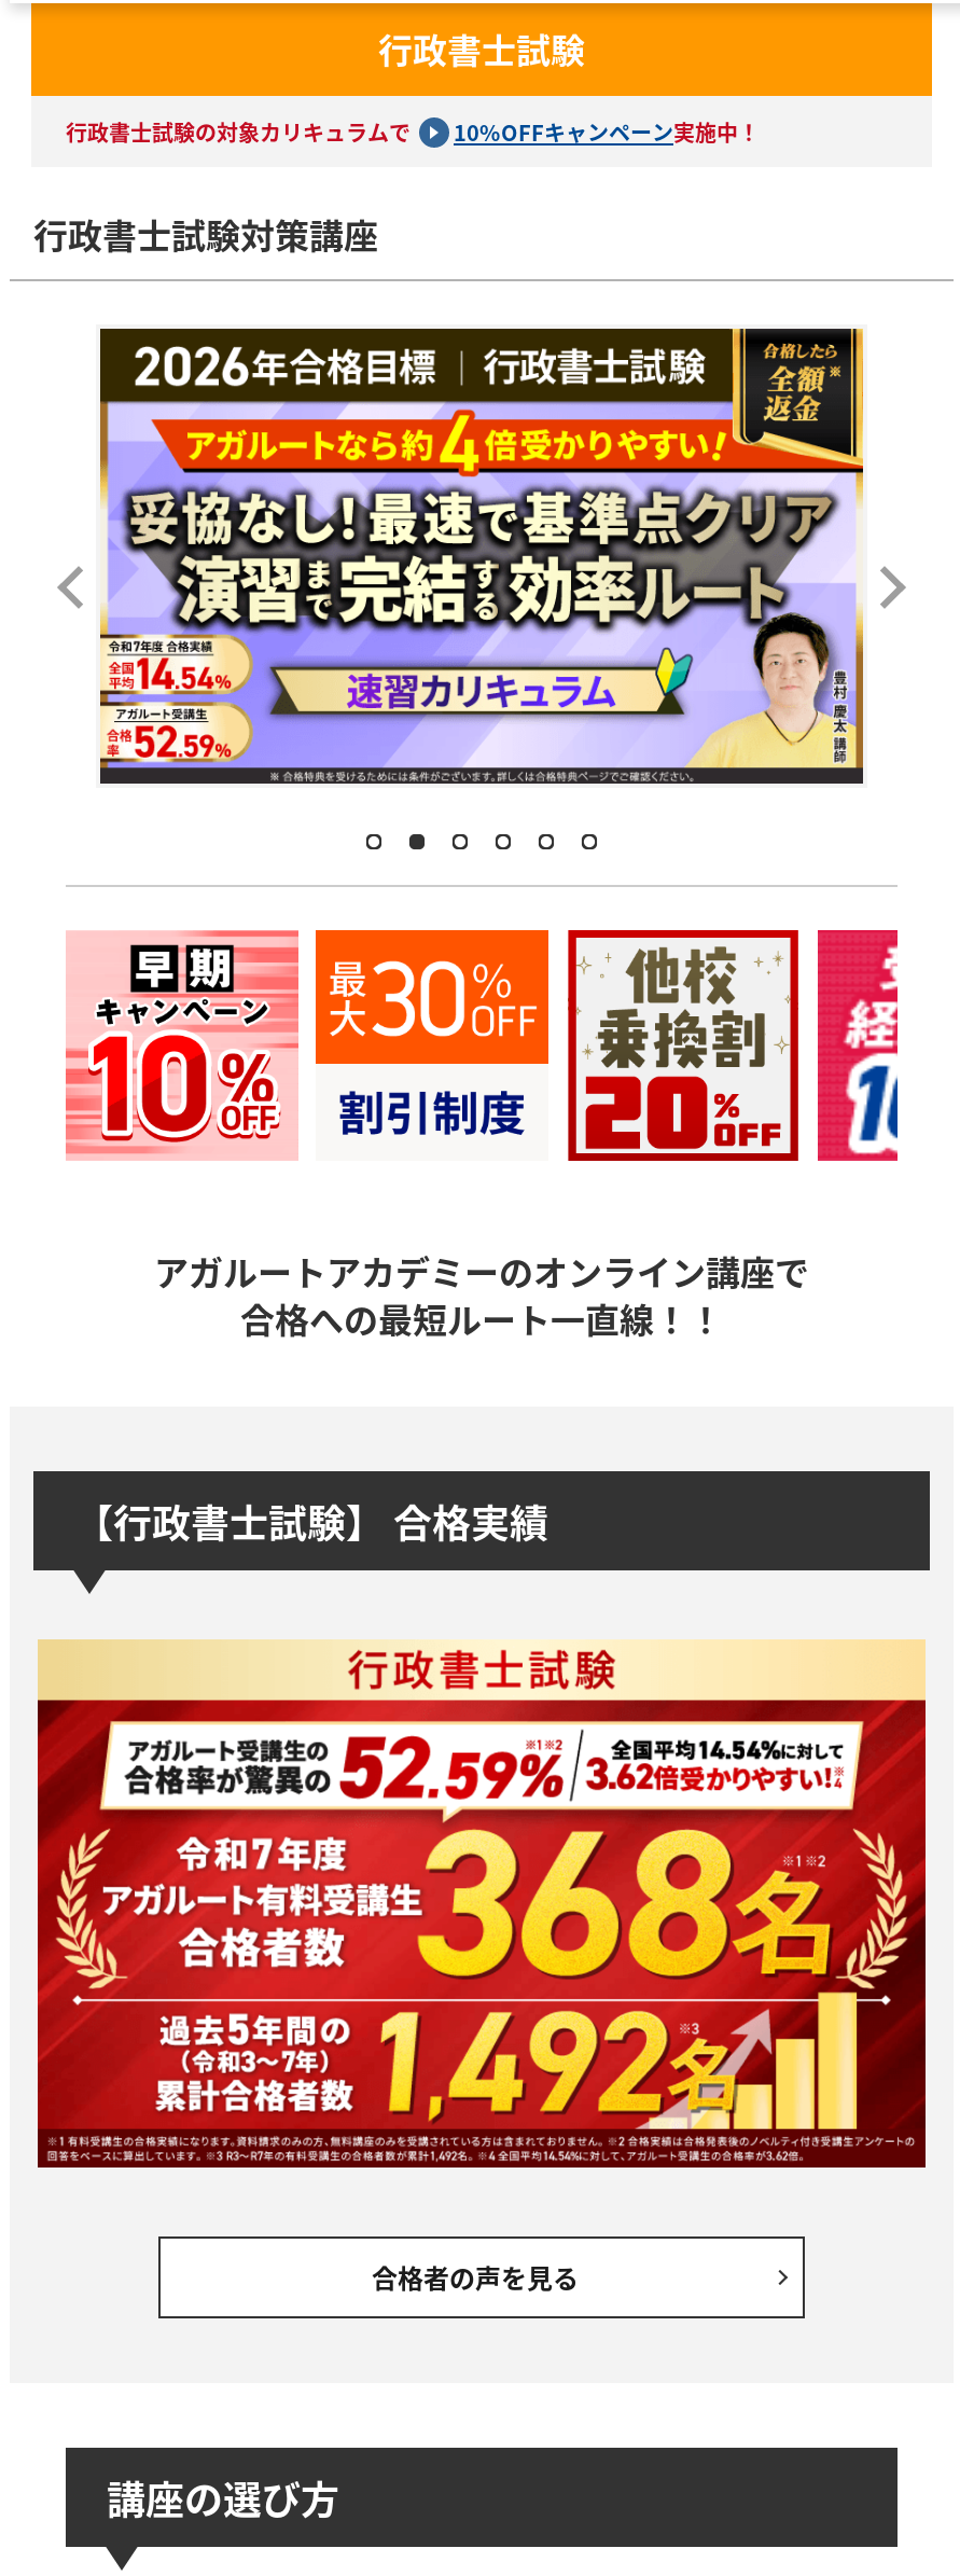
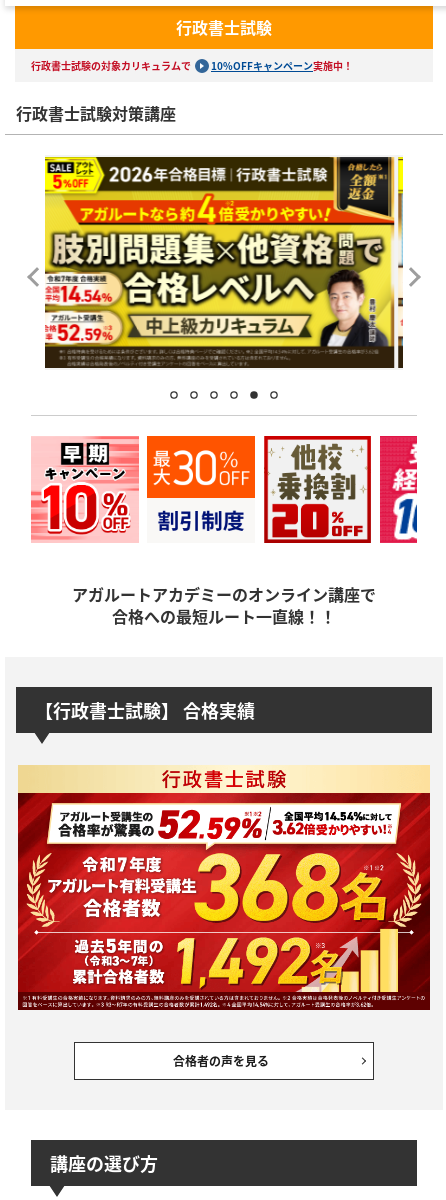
- [image]
+ [image]
